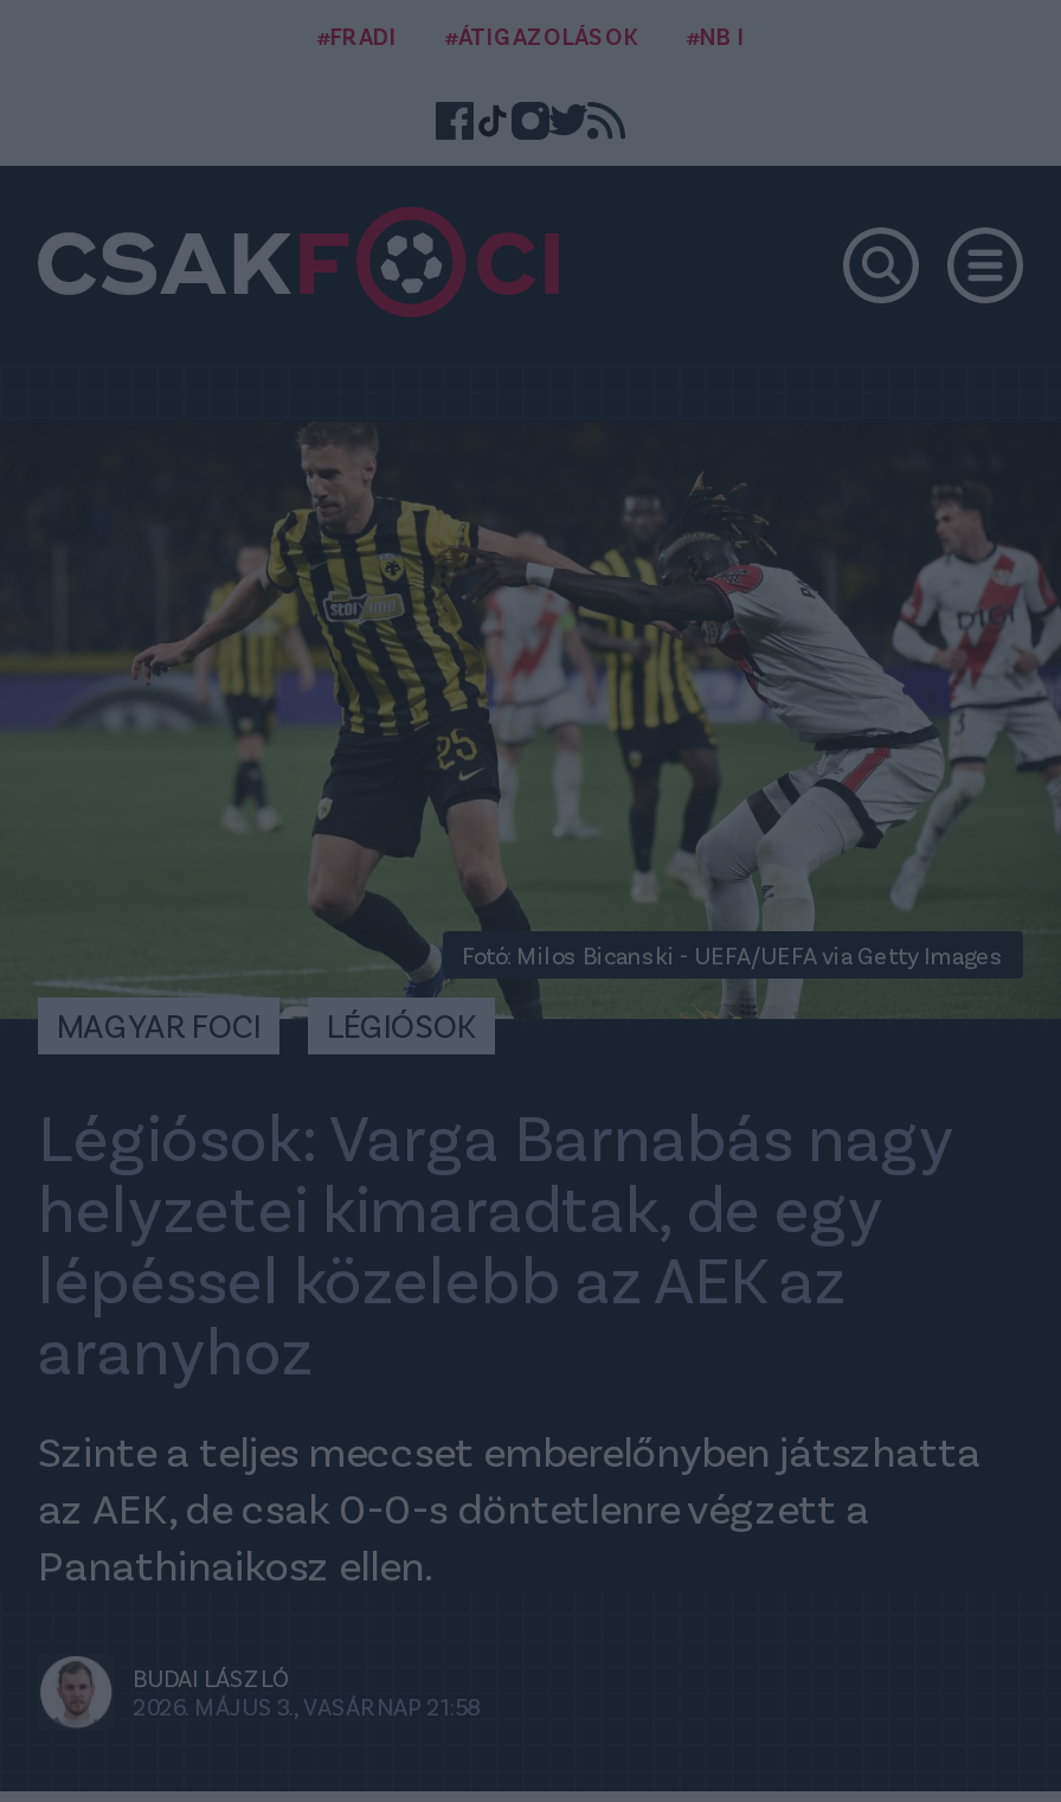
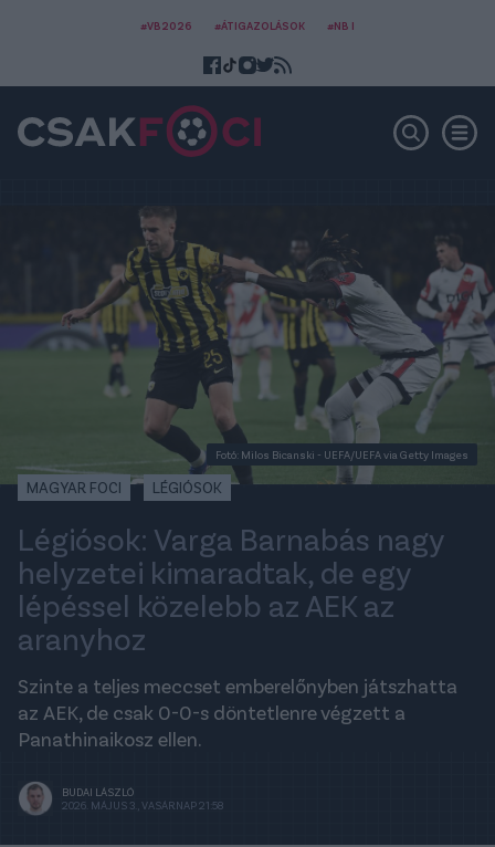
- #FRADI
+ #VB2026
